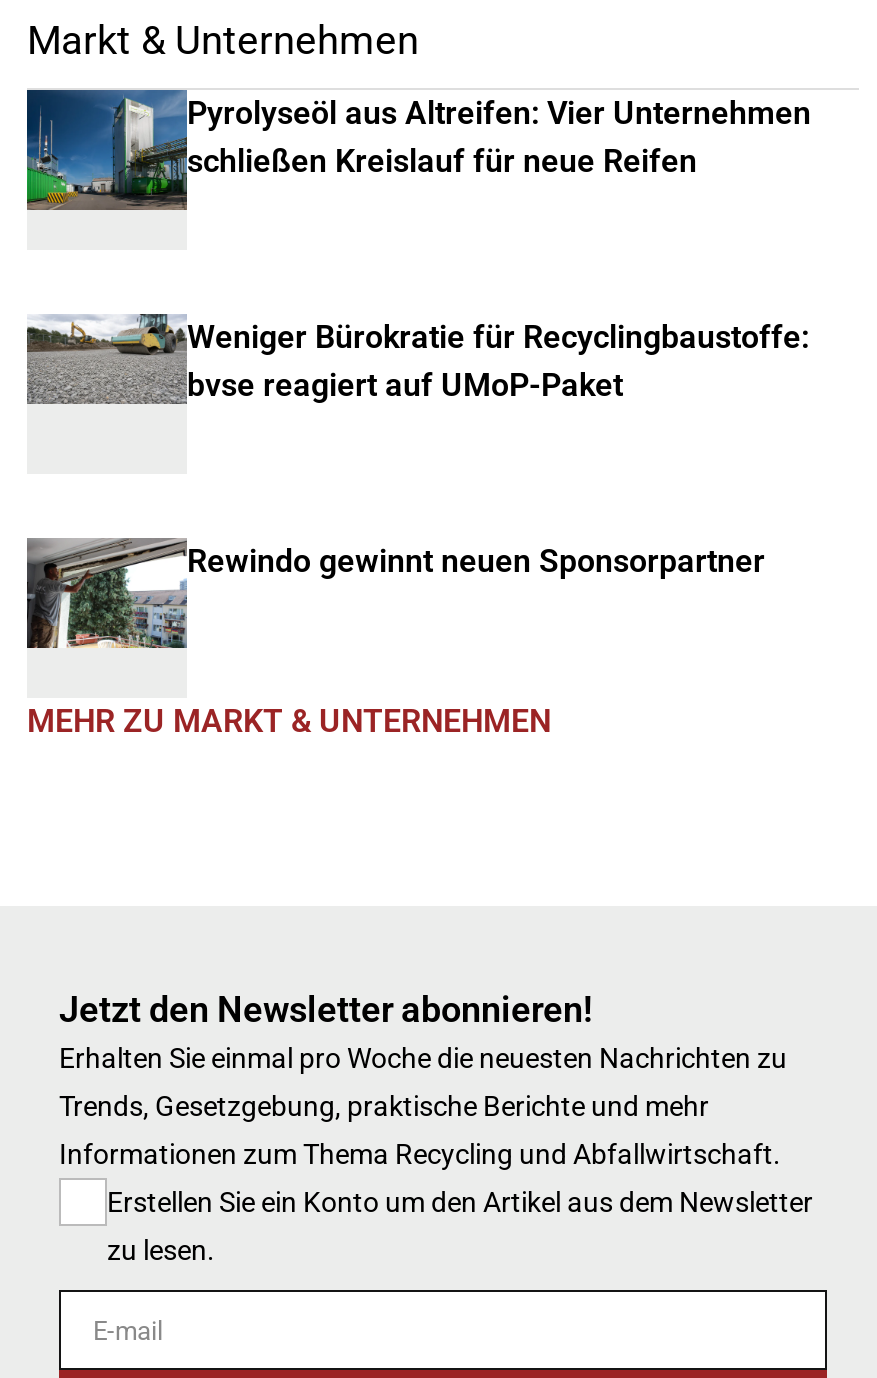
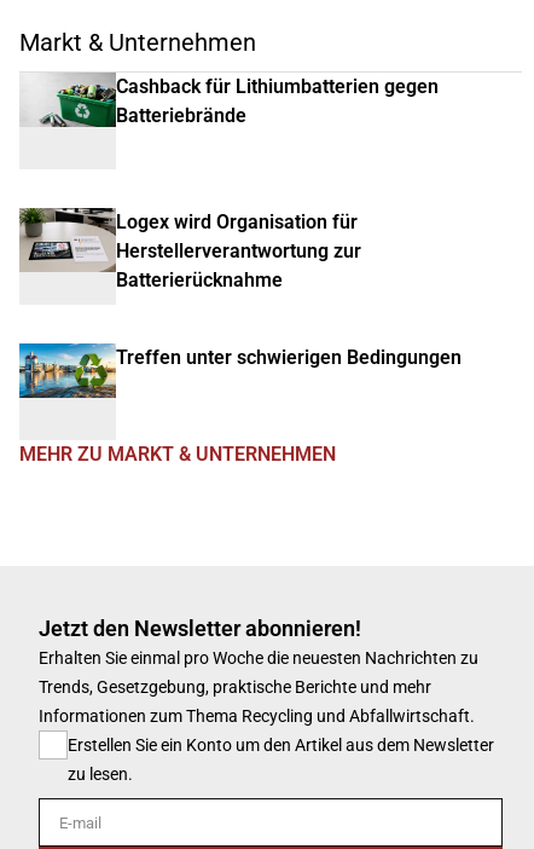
- [image]
- Pyrolyseöl aus Altreifen: Vier Unternehmen
- schließen Kreislauf für neue Reifen
+ [image]
+ Cashback für Lithiumbatterien gegen
+ Batteriebrände

- [image]
- Weniger Bürokratie für Recyclingbaustoffe:
- bvse reagiert auf UMoP-Paket
+ [image]
+ Logex wird Organisation für
+ Herstellerverantwortung zur
+ Batterierücknahme

- [image]
- Rewindo gewinnt neuen Sponsorpartner
+ [image]
+ Treffen unter schwierigen Bedingungen
